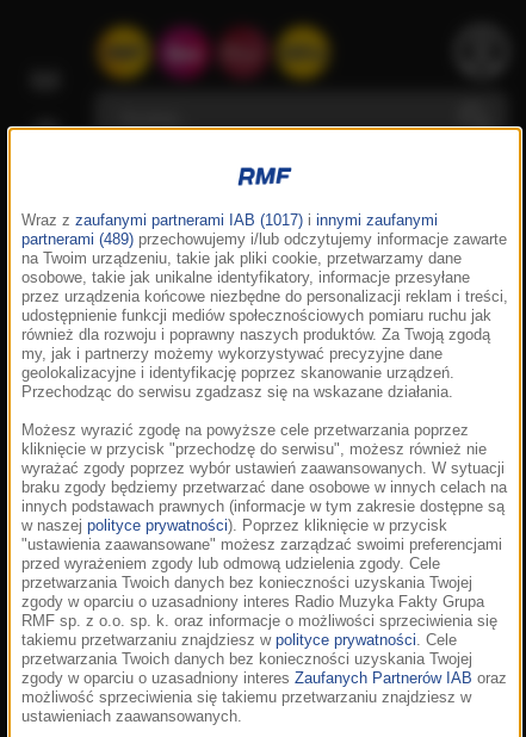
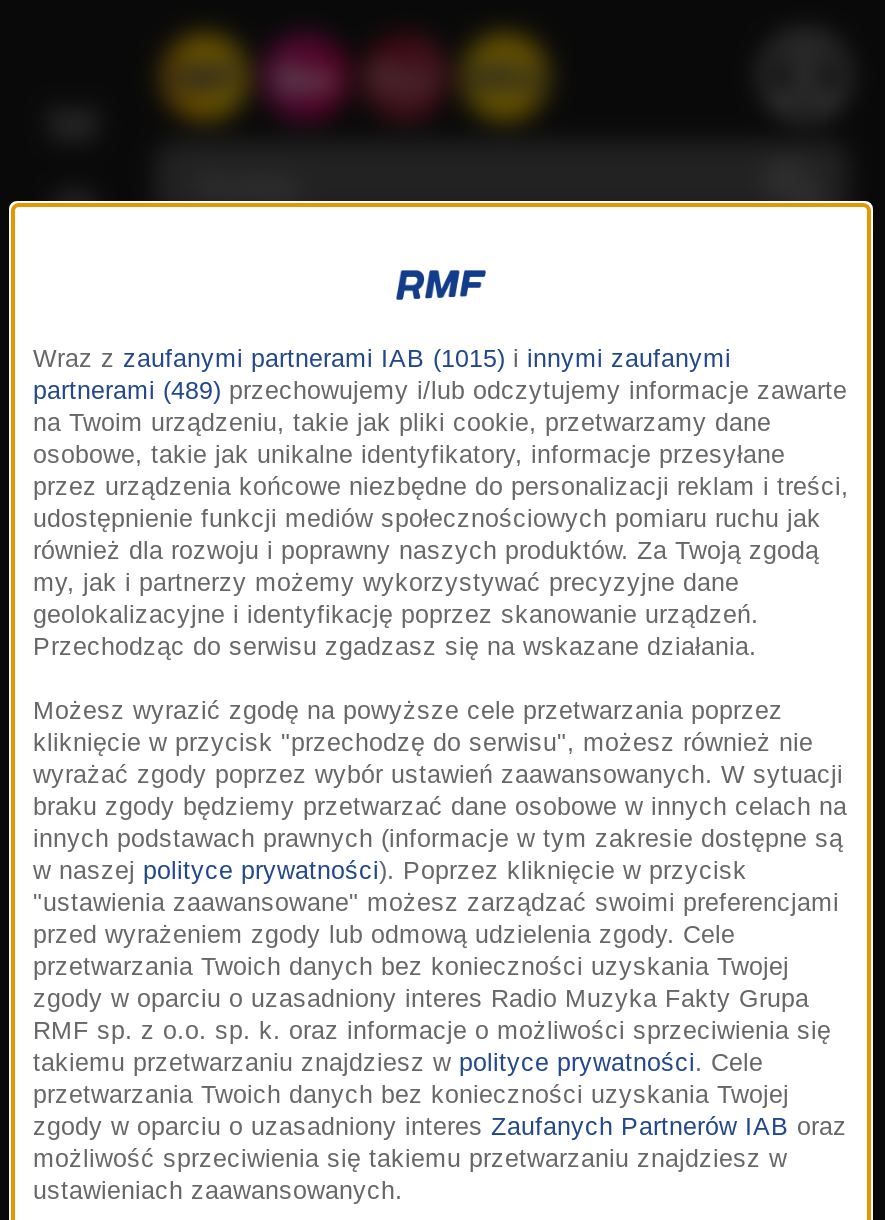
- Wraz z zaufanymi partnerami IAB (1017) i innymi zaufanymi
+ Wraz z zaufanymi partnerami IAB (1015) i innymi zaufanymi
